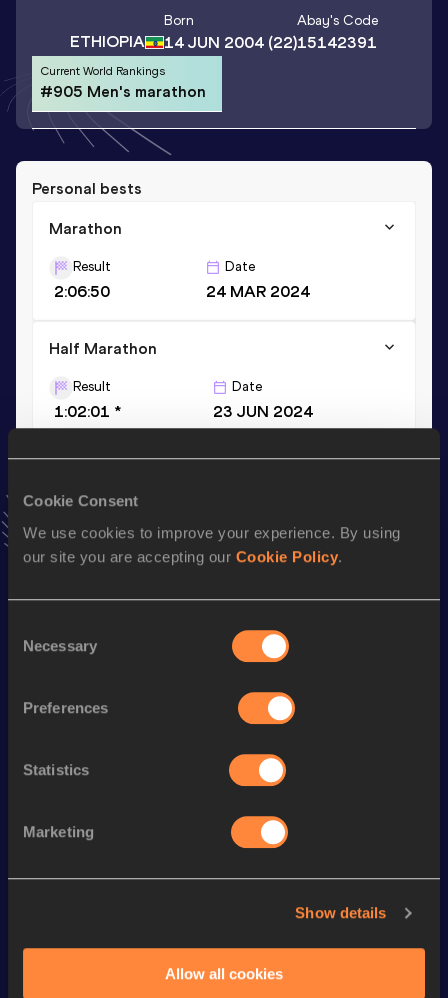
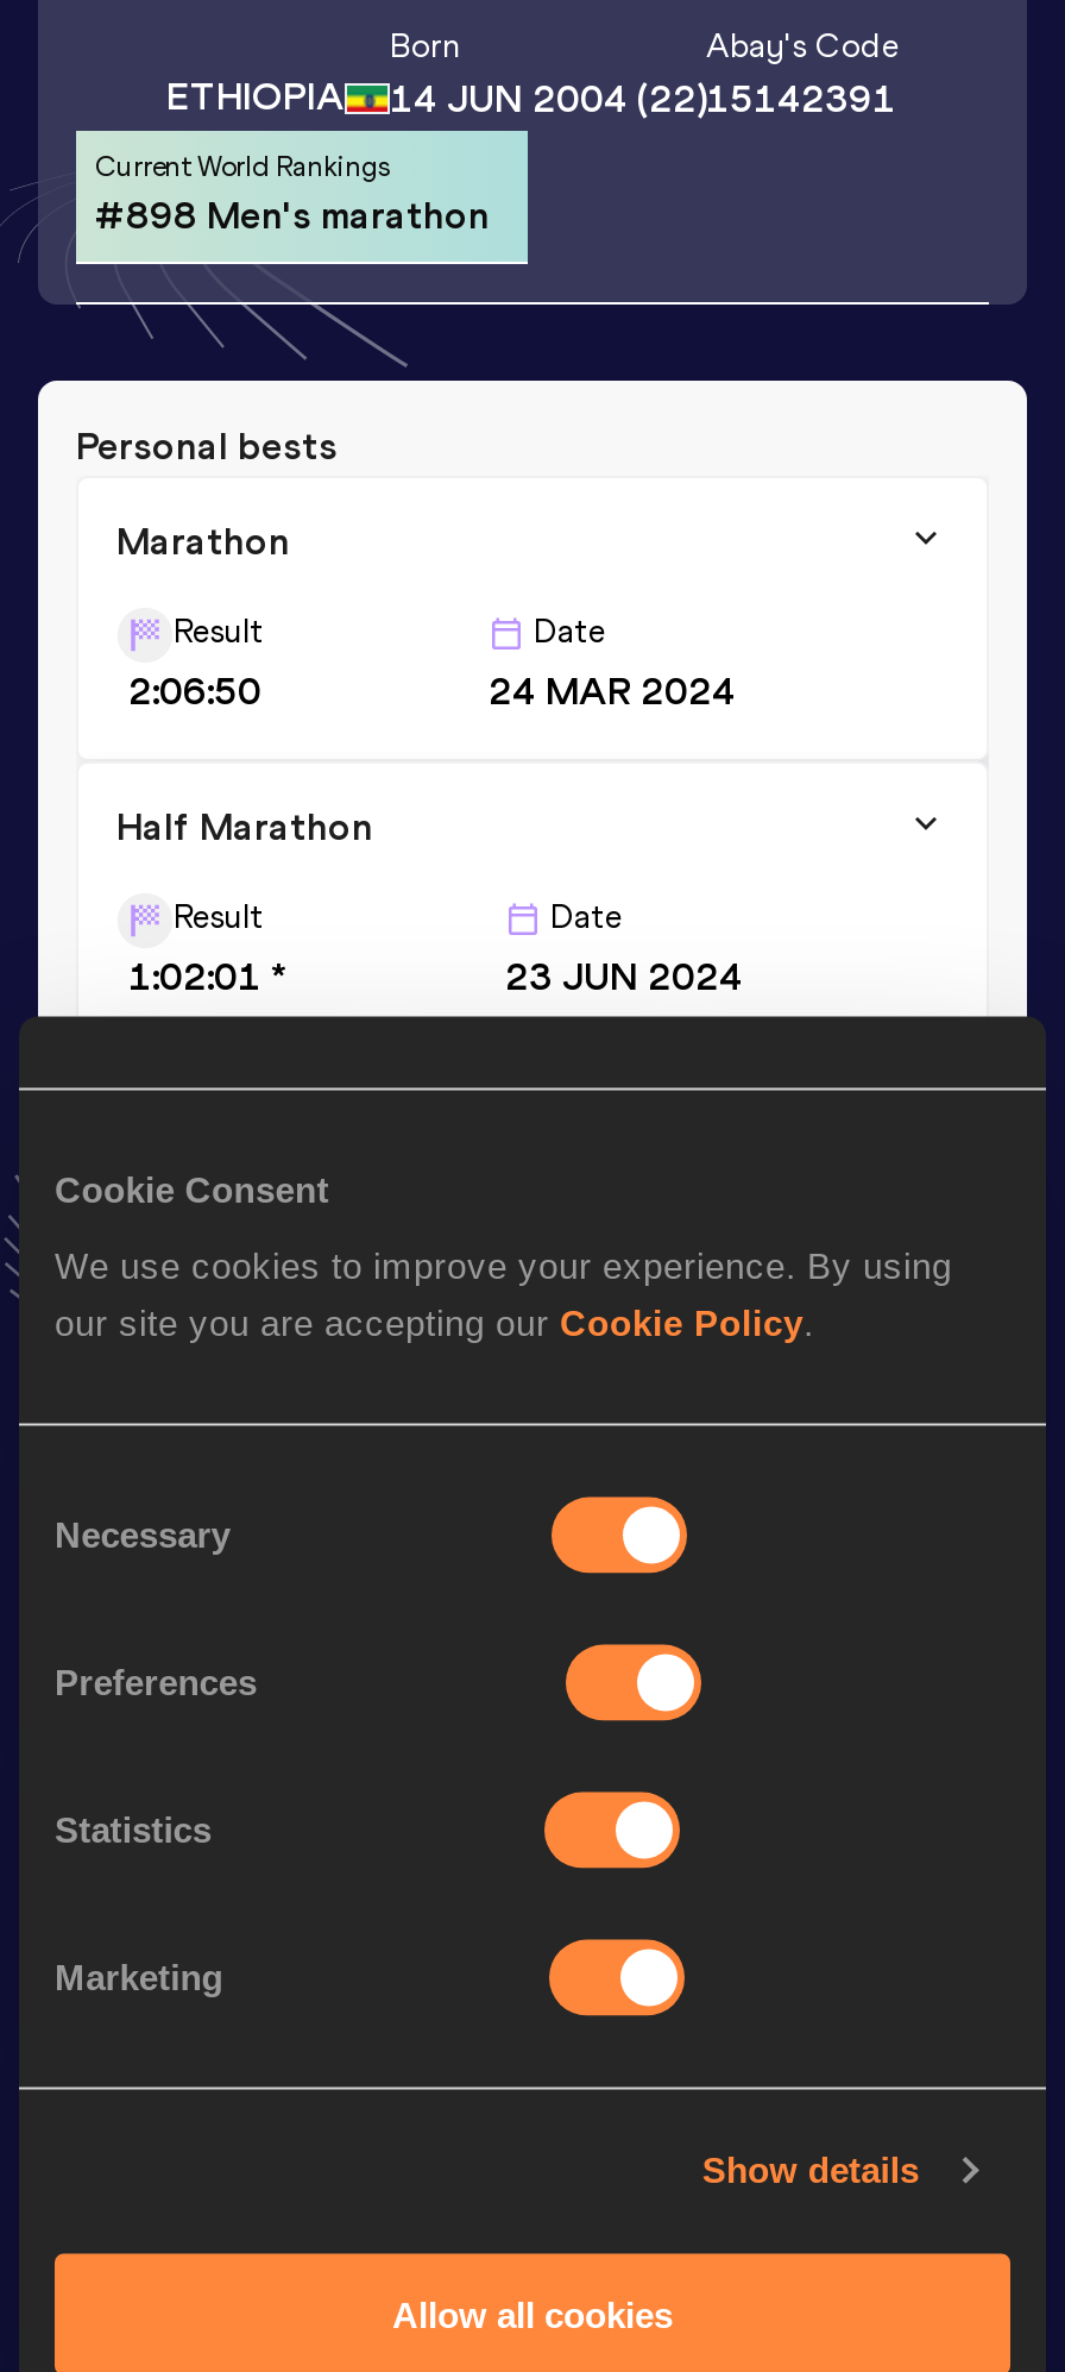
- #905 Men's marathon
+ #898 Men's marathon
